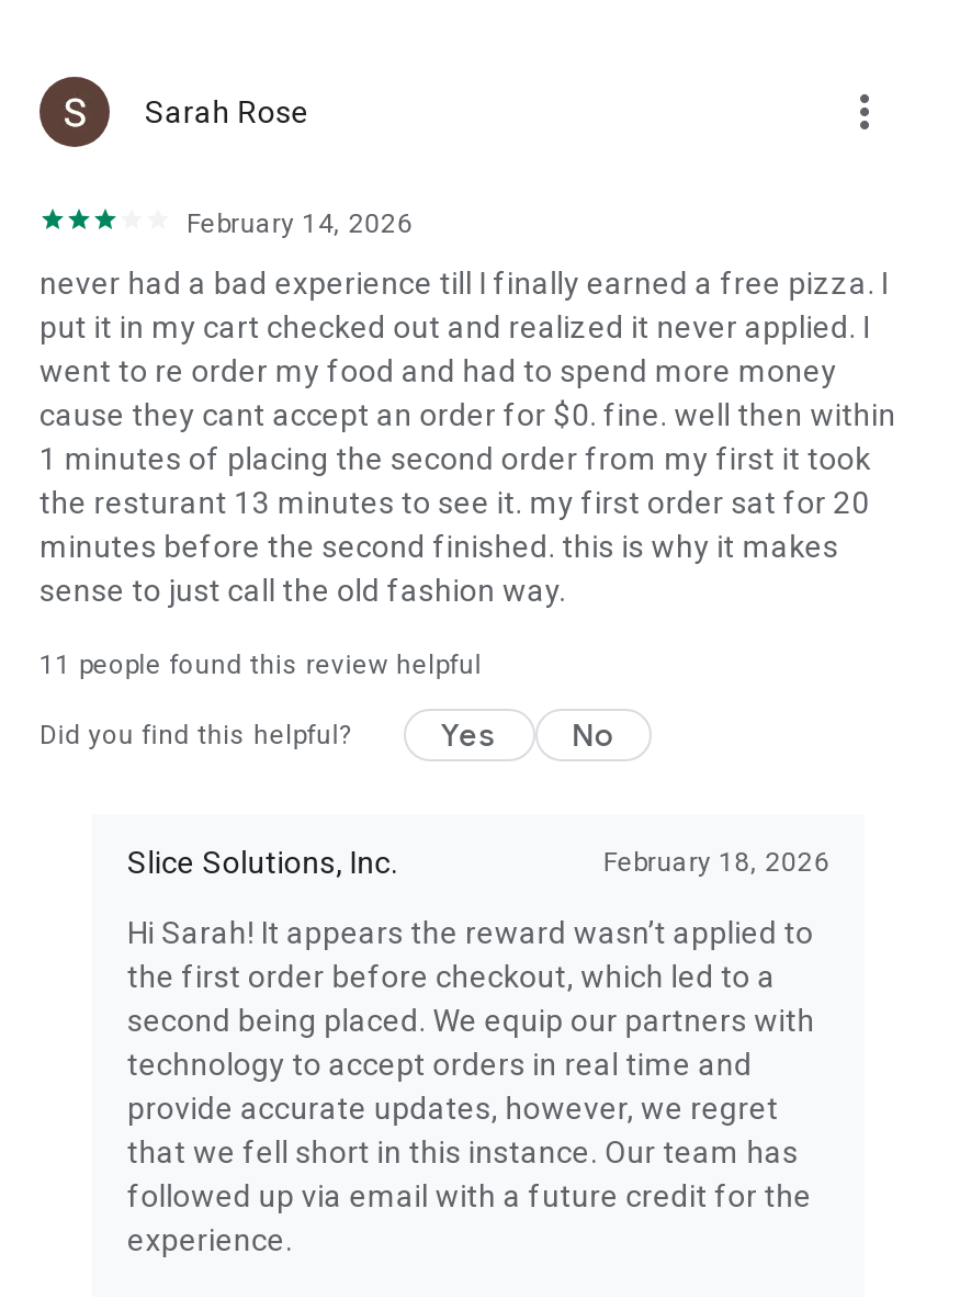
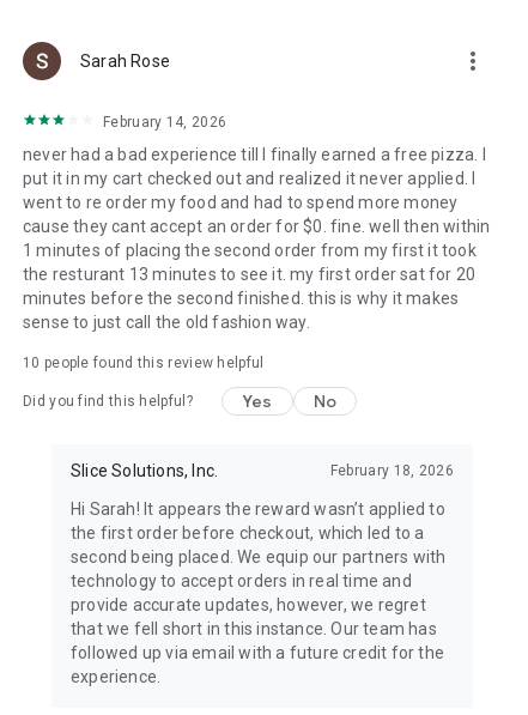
- 11 people found this review helpful
+ 10 people found this review helpful
